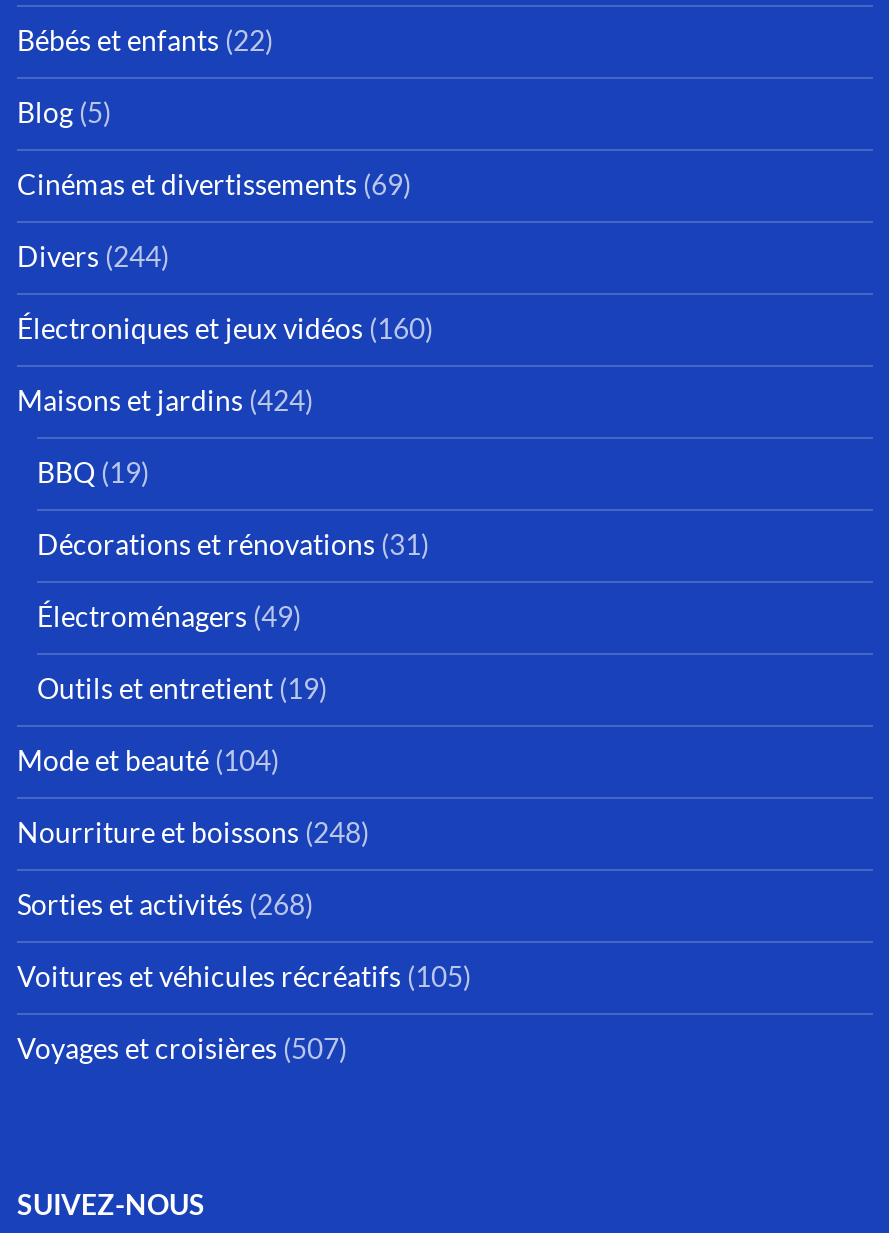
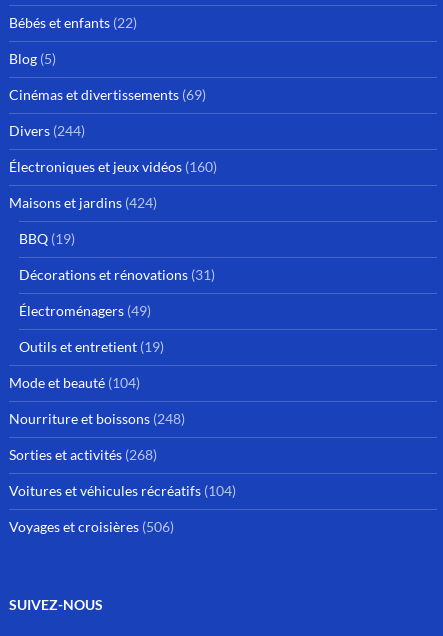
- Voitures et véhicules récréatifs (105)
+ Voitures et véhicules récréatifs (104)

- Voyages et croisières (507)
+ Voyages et croisières (506)
